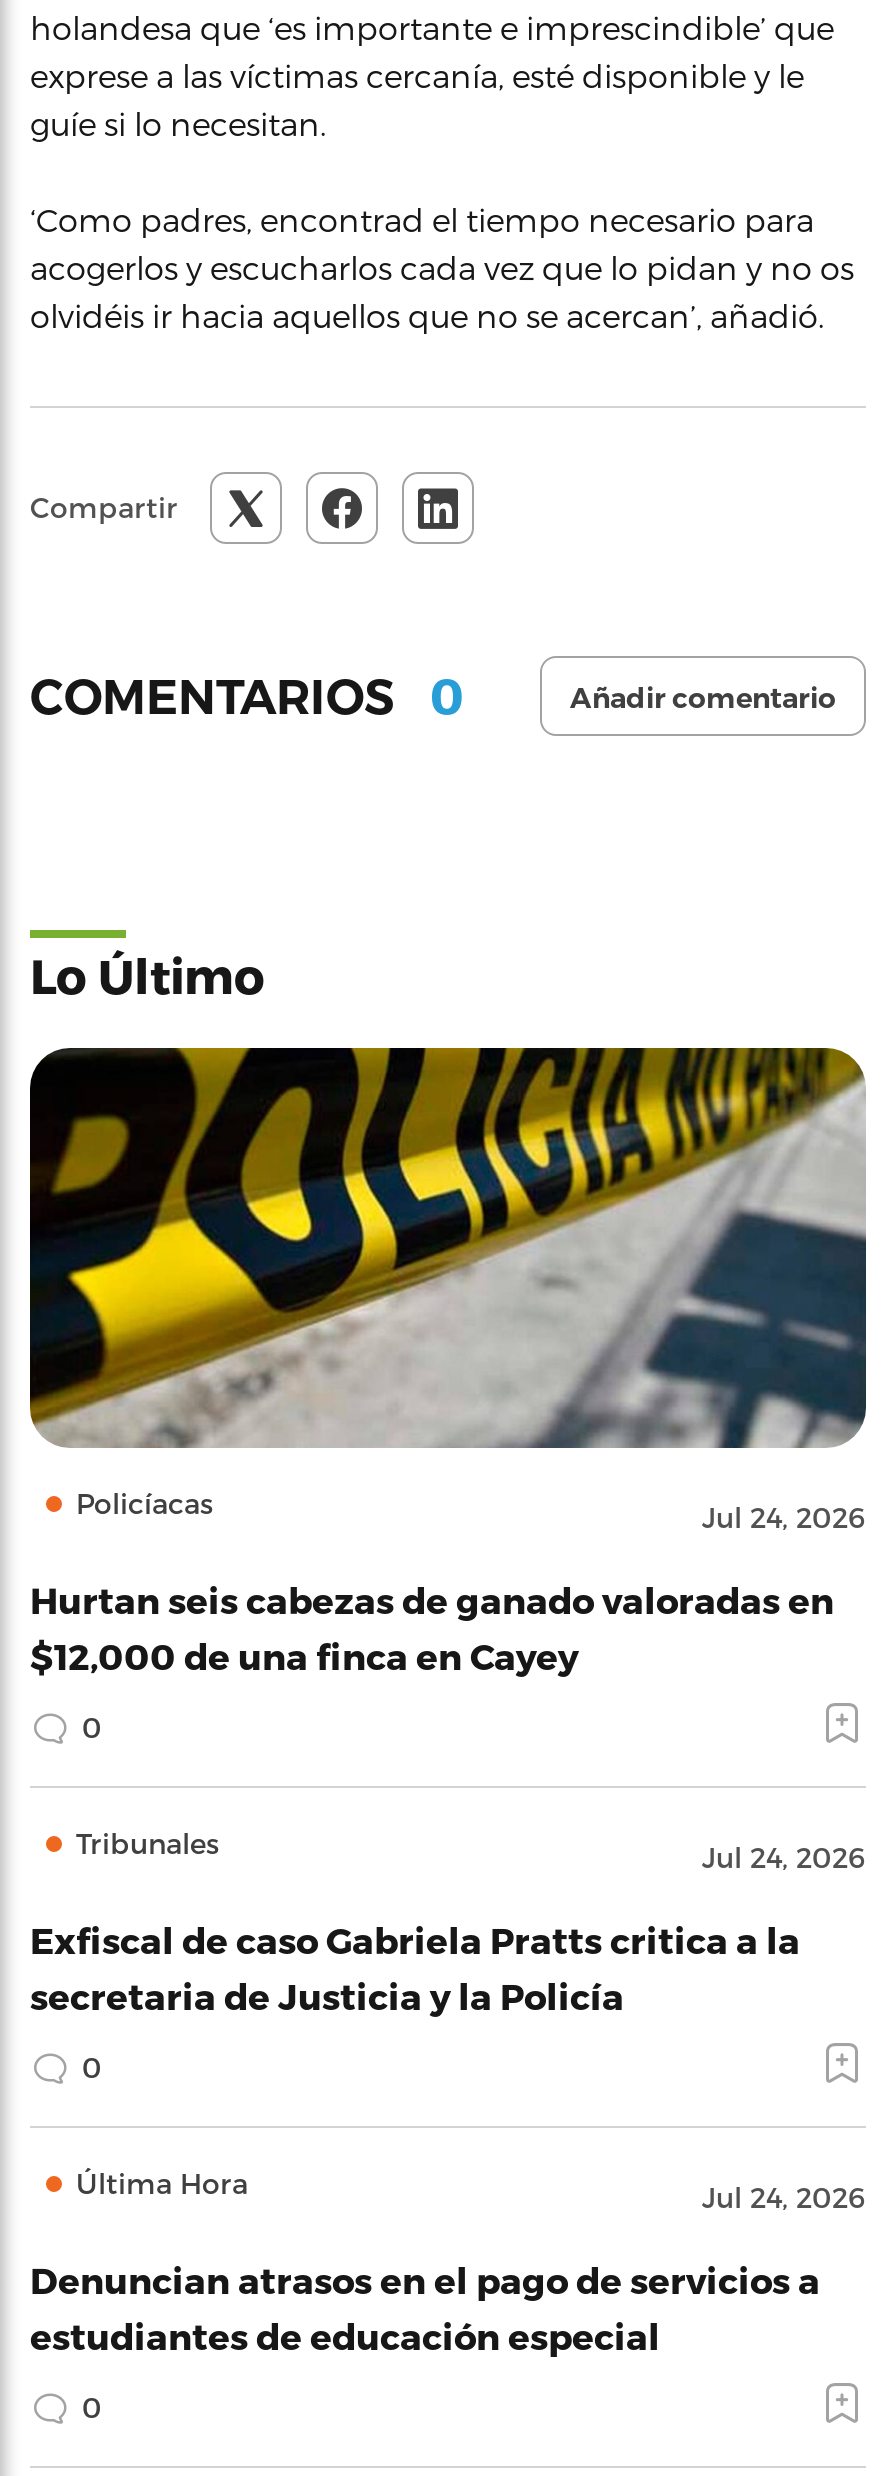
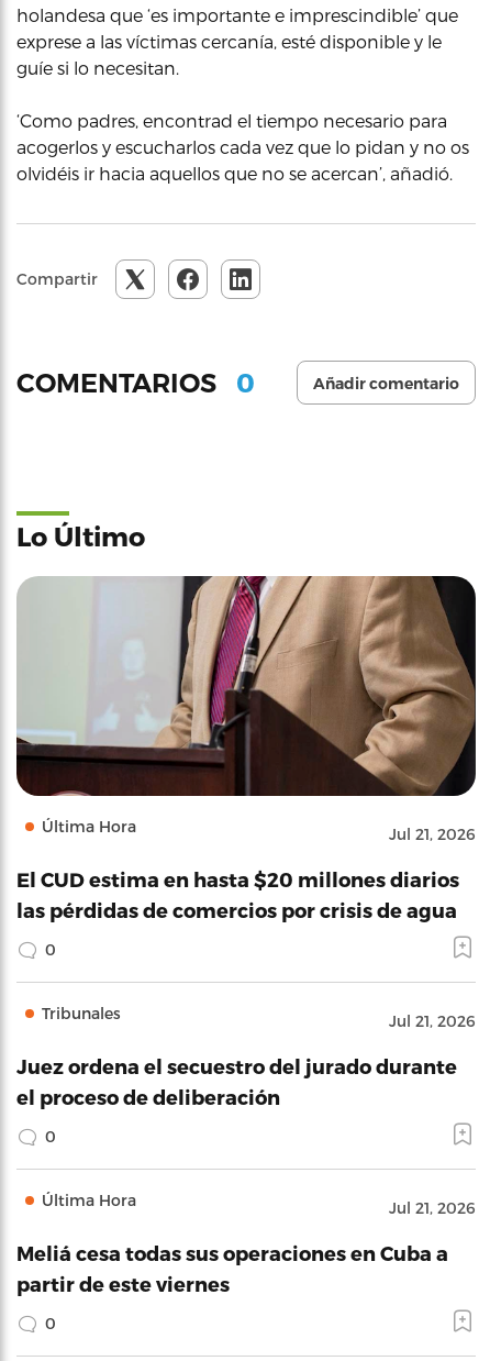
- [image]
- Policíacas
- Jul 24, 2026
+ [image]
+ Última Hora
+ Jul 21, 2026

- Hurtan seis cabezas de ganado valoradas en
- $12,000 de una finca en Cayey
+ El CUD estima en hasta $20 millones diarios
+ las pérdidas de comercios por crisis de agua

- Jul 24, 2026
+ Jul 21, 2026

- Exfiscal de caso Gabriela Pratts critica a la
- secretaria de Justicia y la Policía
+ Juez ordena el secuestro del jurado durante
+ el proceso de deliberación

- Jul 24, 2026
+ Jul 21, 2026

- Denuncian atrasos en el pago de servicios a
+ Meliá cesa todas sus operaciones en Cuba a

- estudiantes de educación especial
+ partir de este viernes
